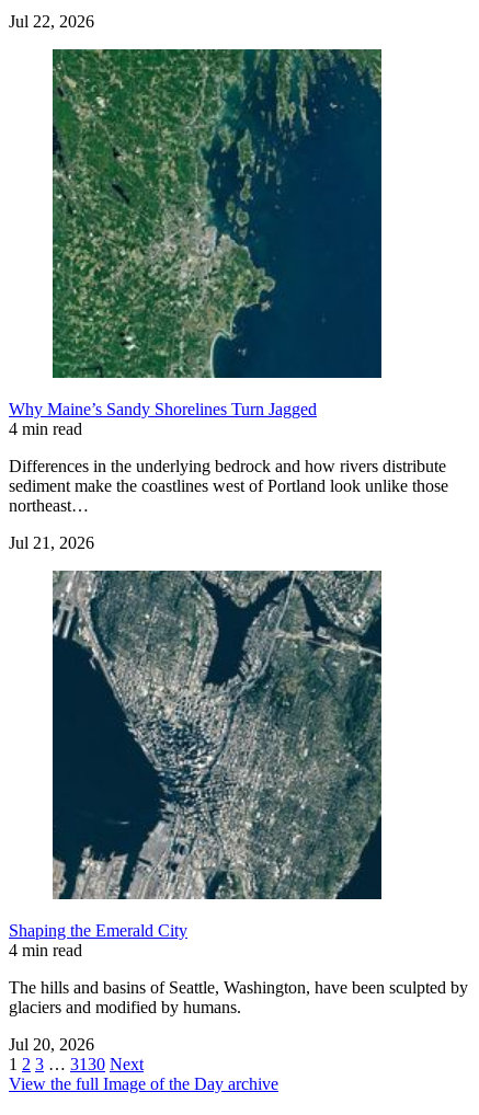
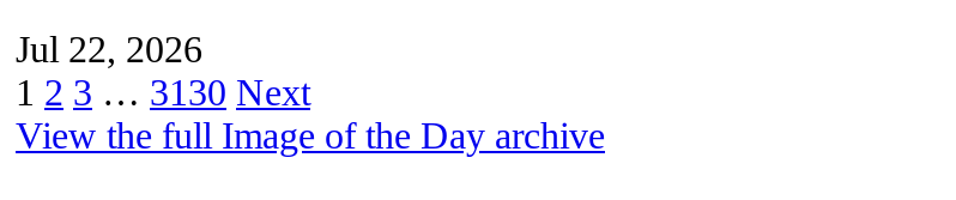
- [image]
- Why Maine’s Sandy Shorelines Turn Jagged
- 4 min read
- Differences in the underlying bedrock and how rivers distribute
- sediment make the coastlines west of Portland look unlike those
- northeast…
- Jul 21, 2026

- [image]
- Shaping the Emerald City
- 4 min read
- The hills and basins of Seattle, Washington, have been sculpted by
- glaciers and modified by humans.
- Jul 20, 2026
